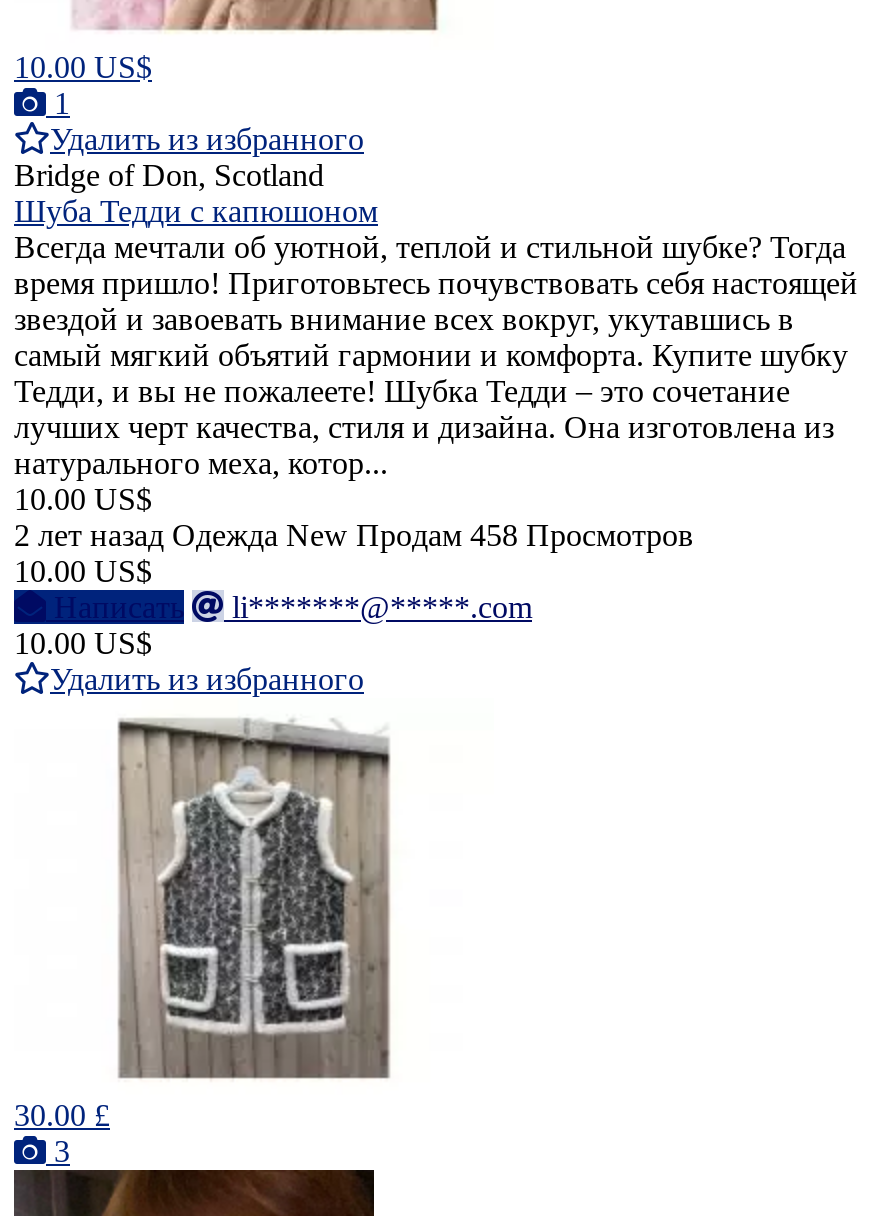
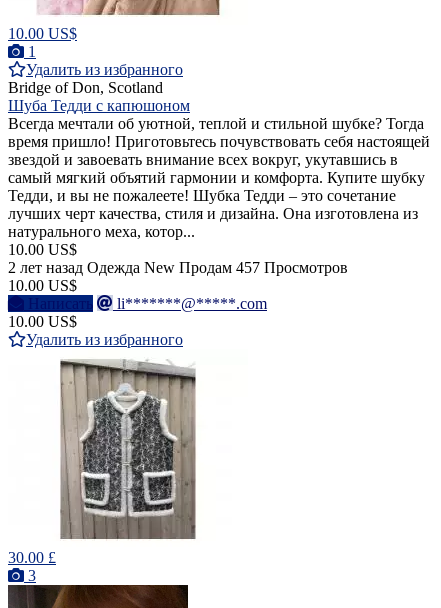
- 2 лет назад Одежда New Продам 458 Просмотров
+ 2 лет назад Одежда New Продам 457 Просмотров
